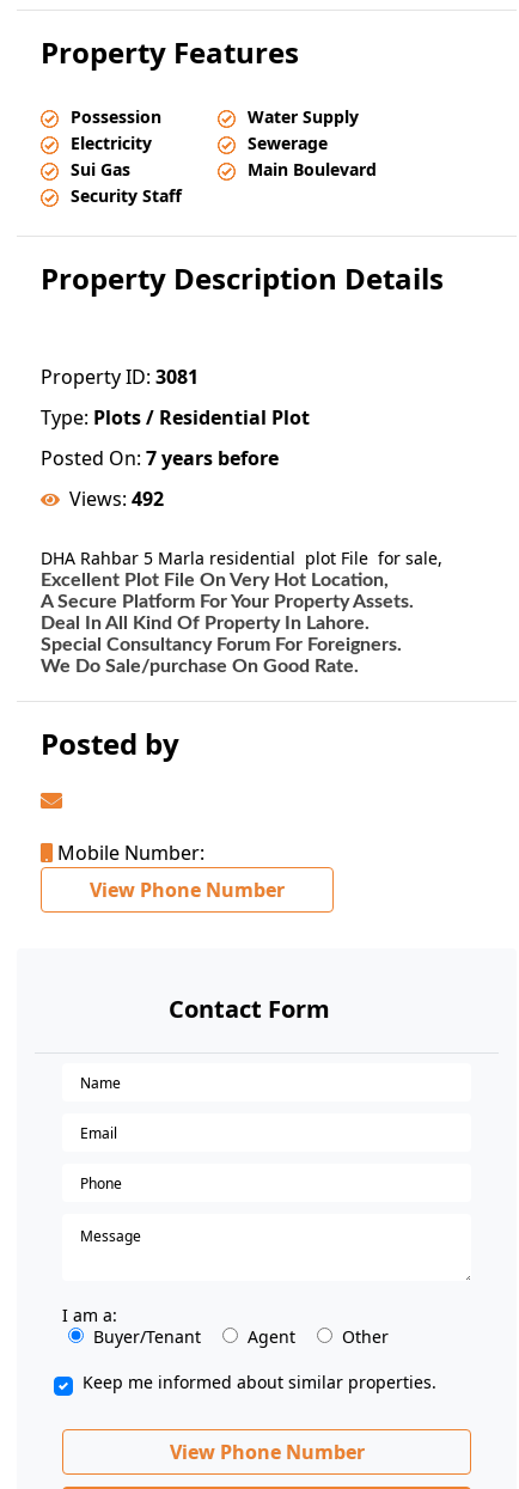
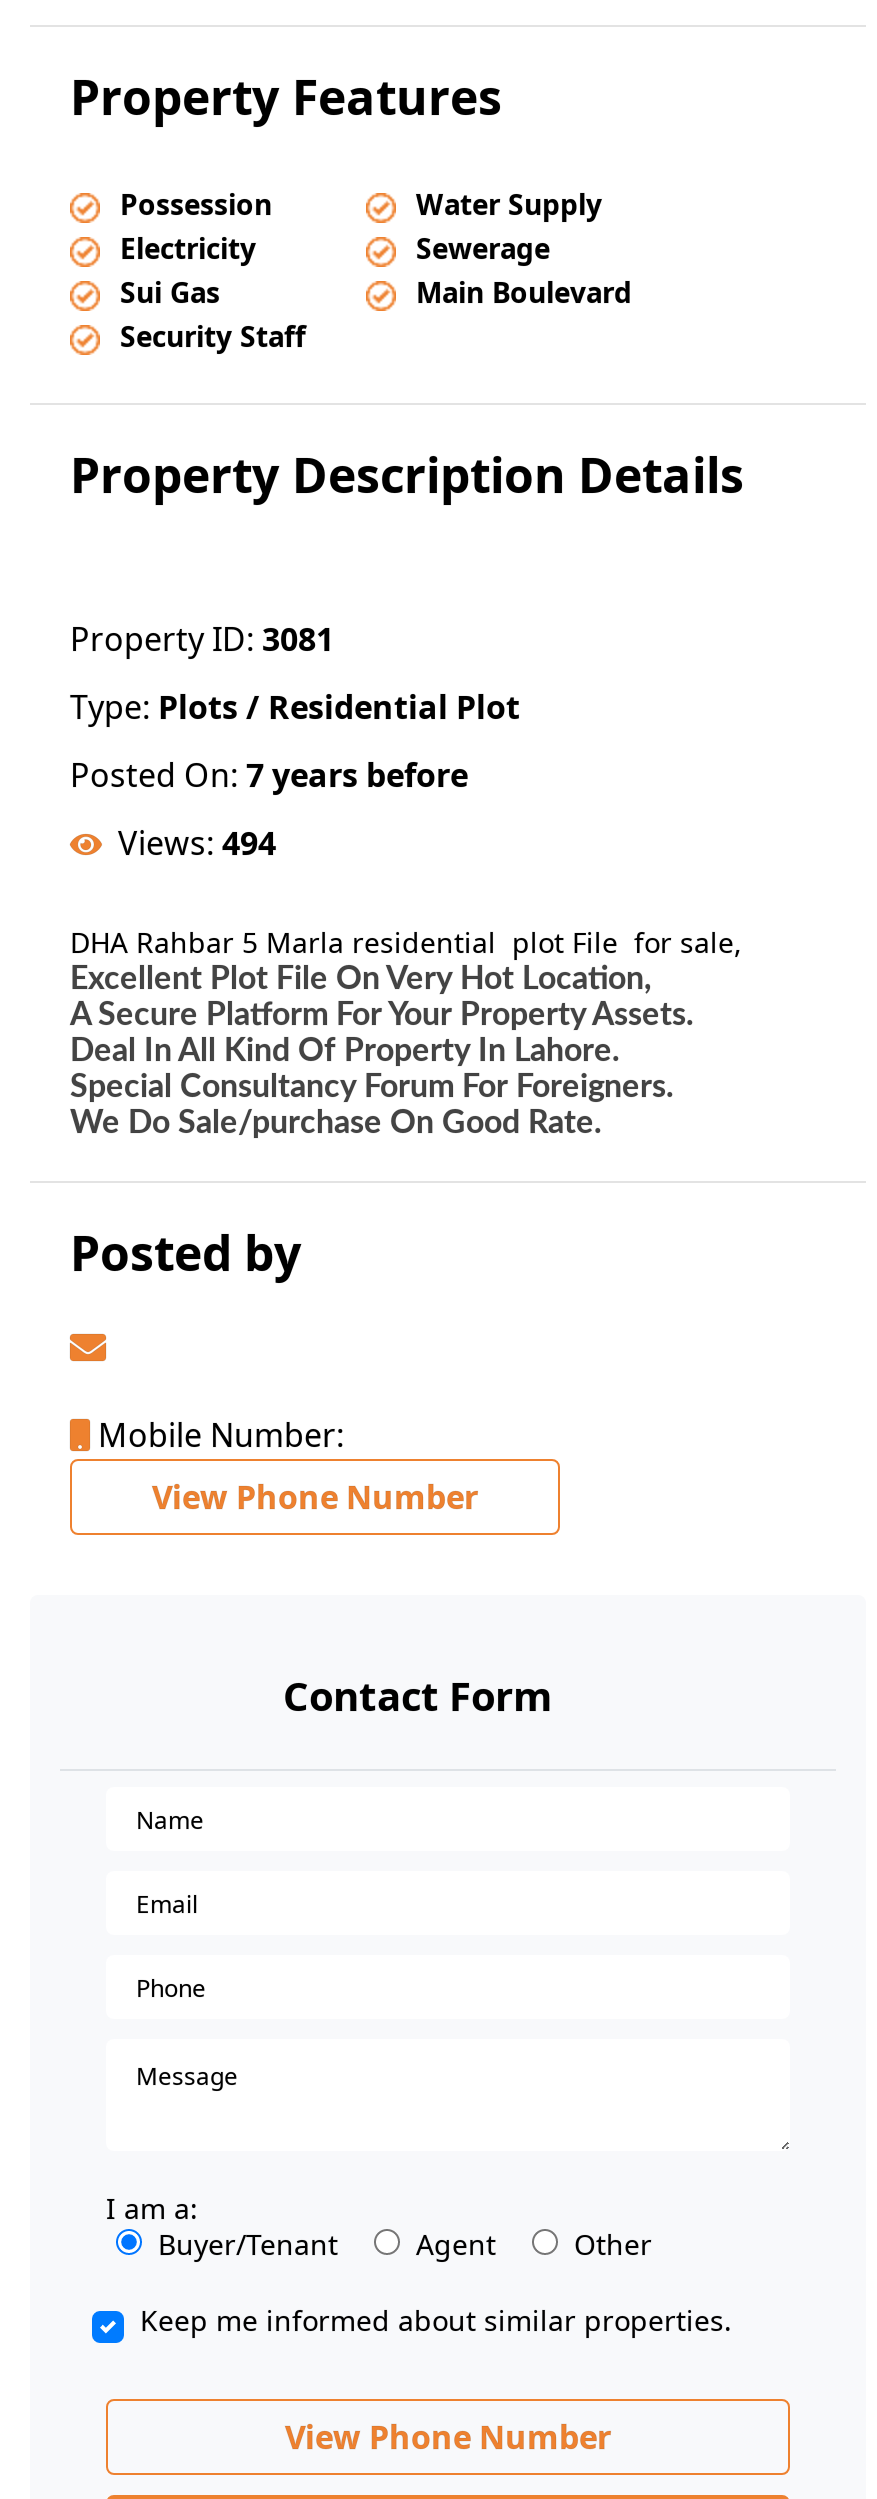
- Views: 492
+ Views: 494
